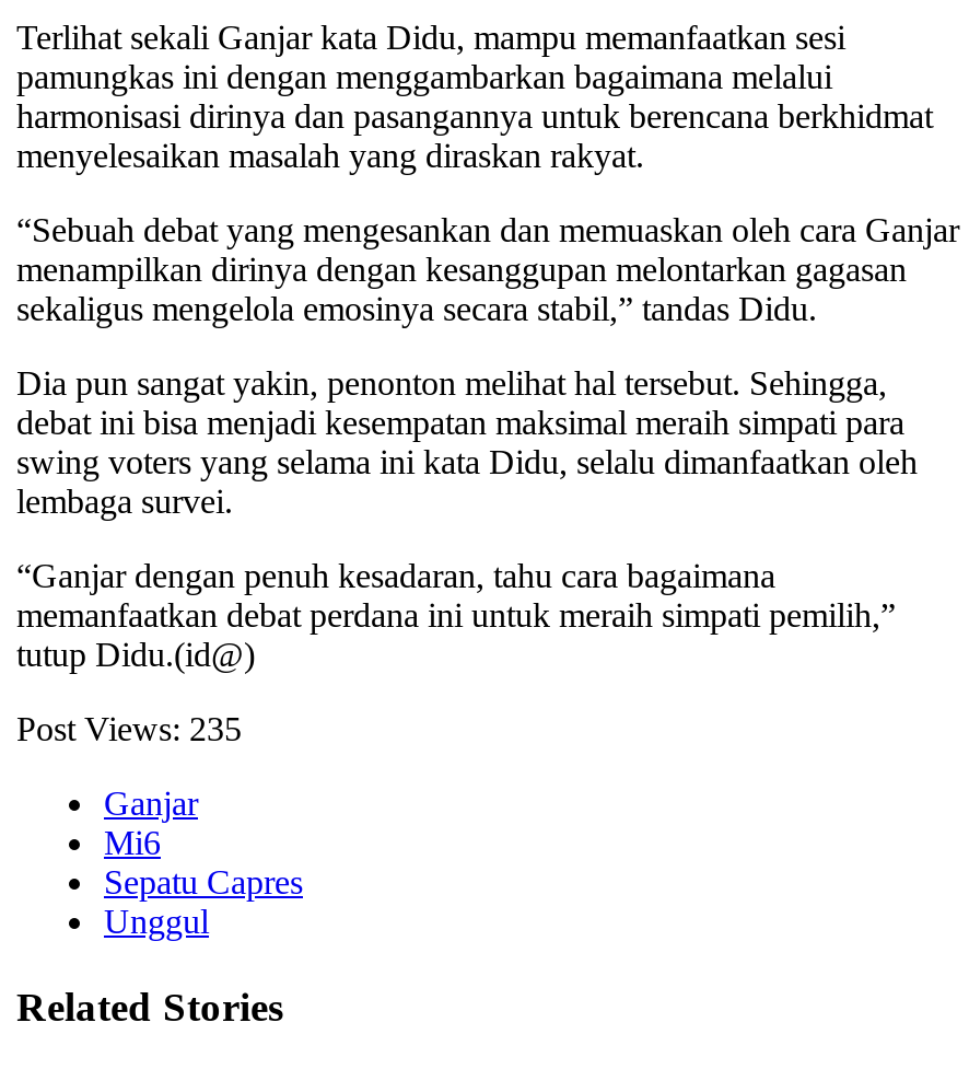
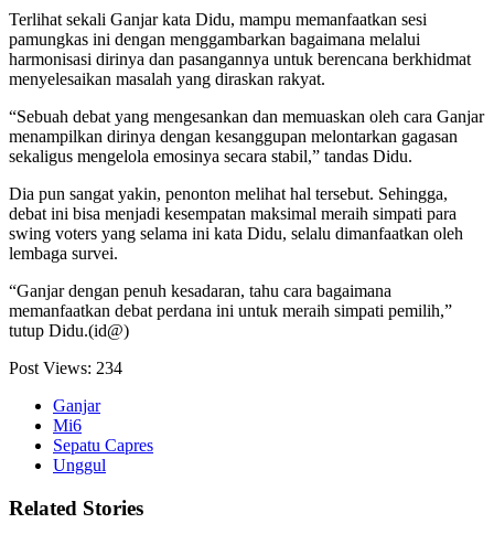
- Post Views: 235
+ Post Views: 234
